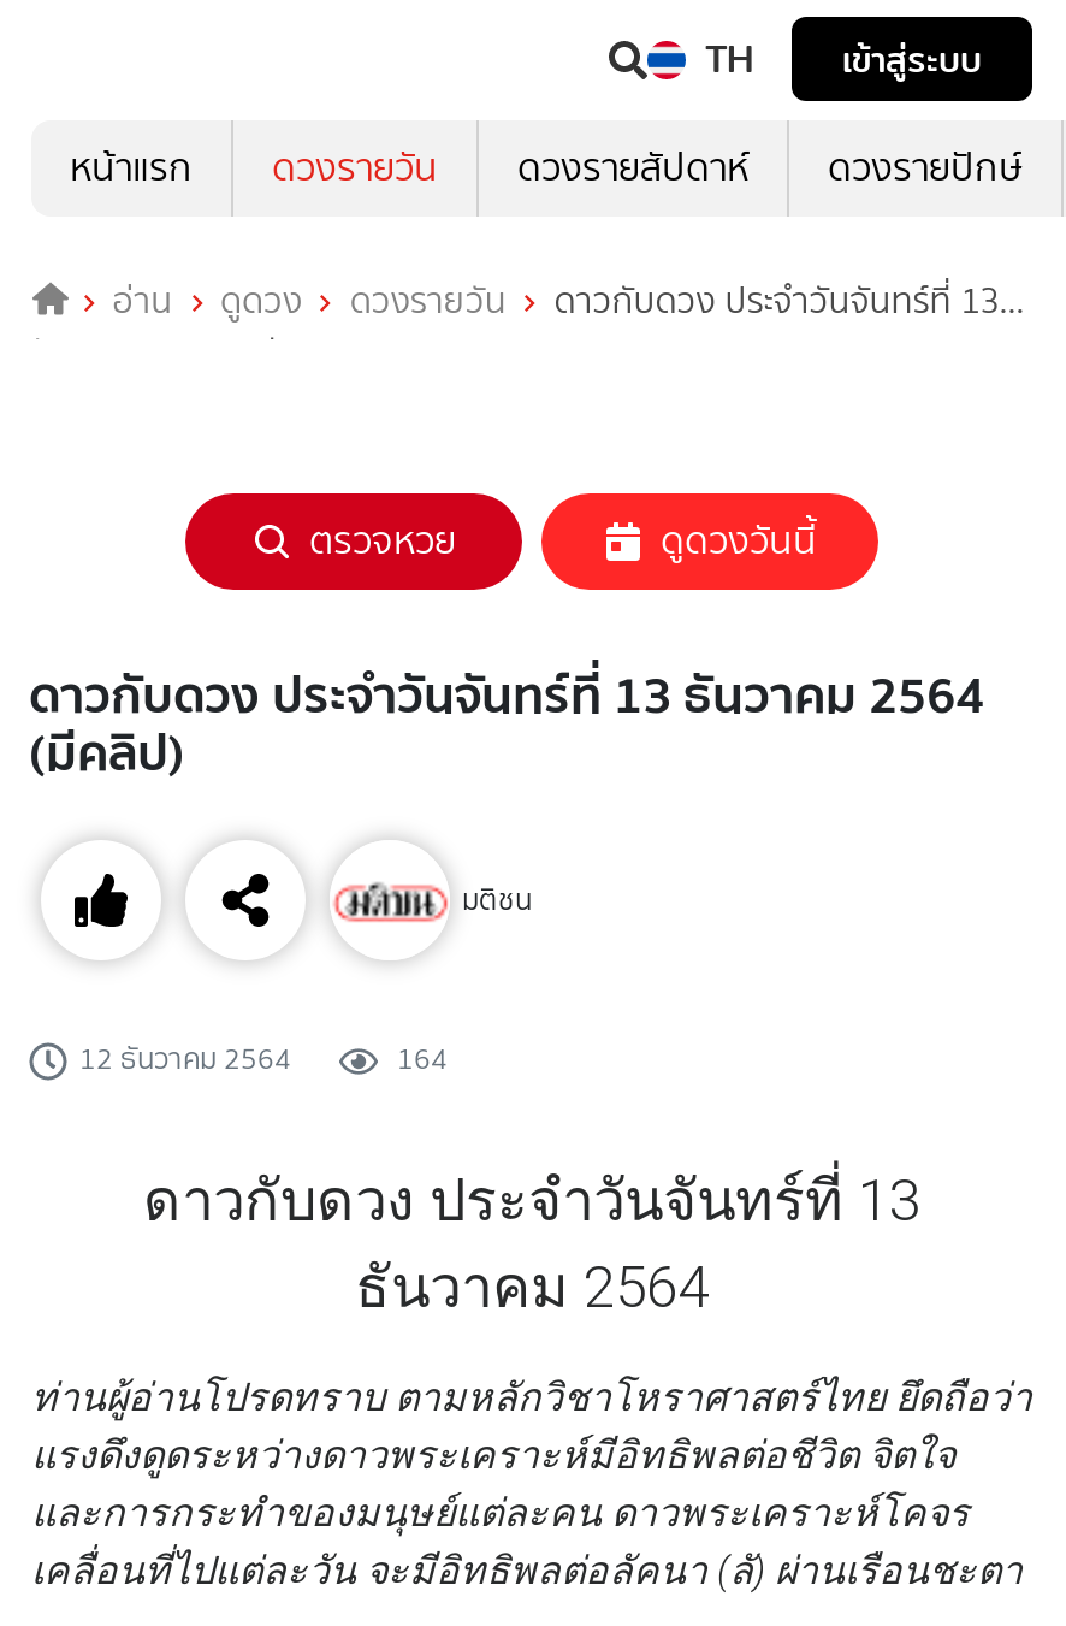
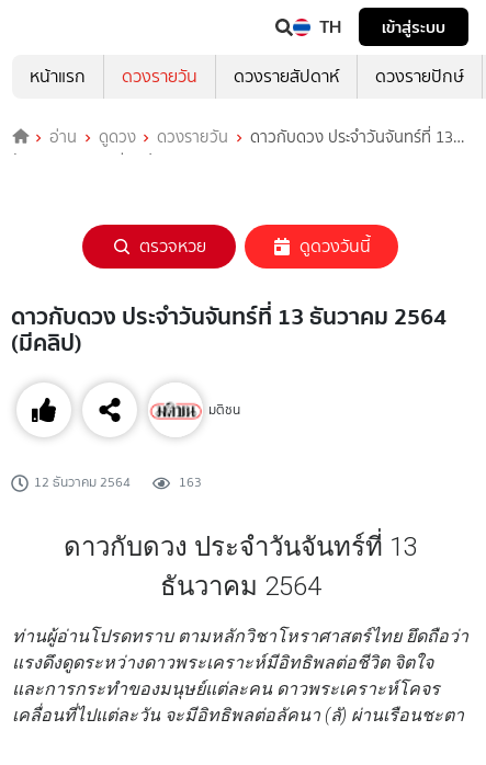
- 164
+ 163
